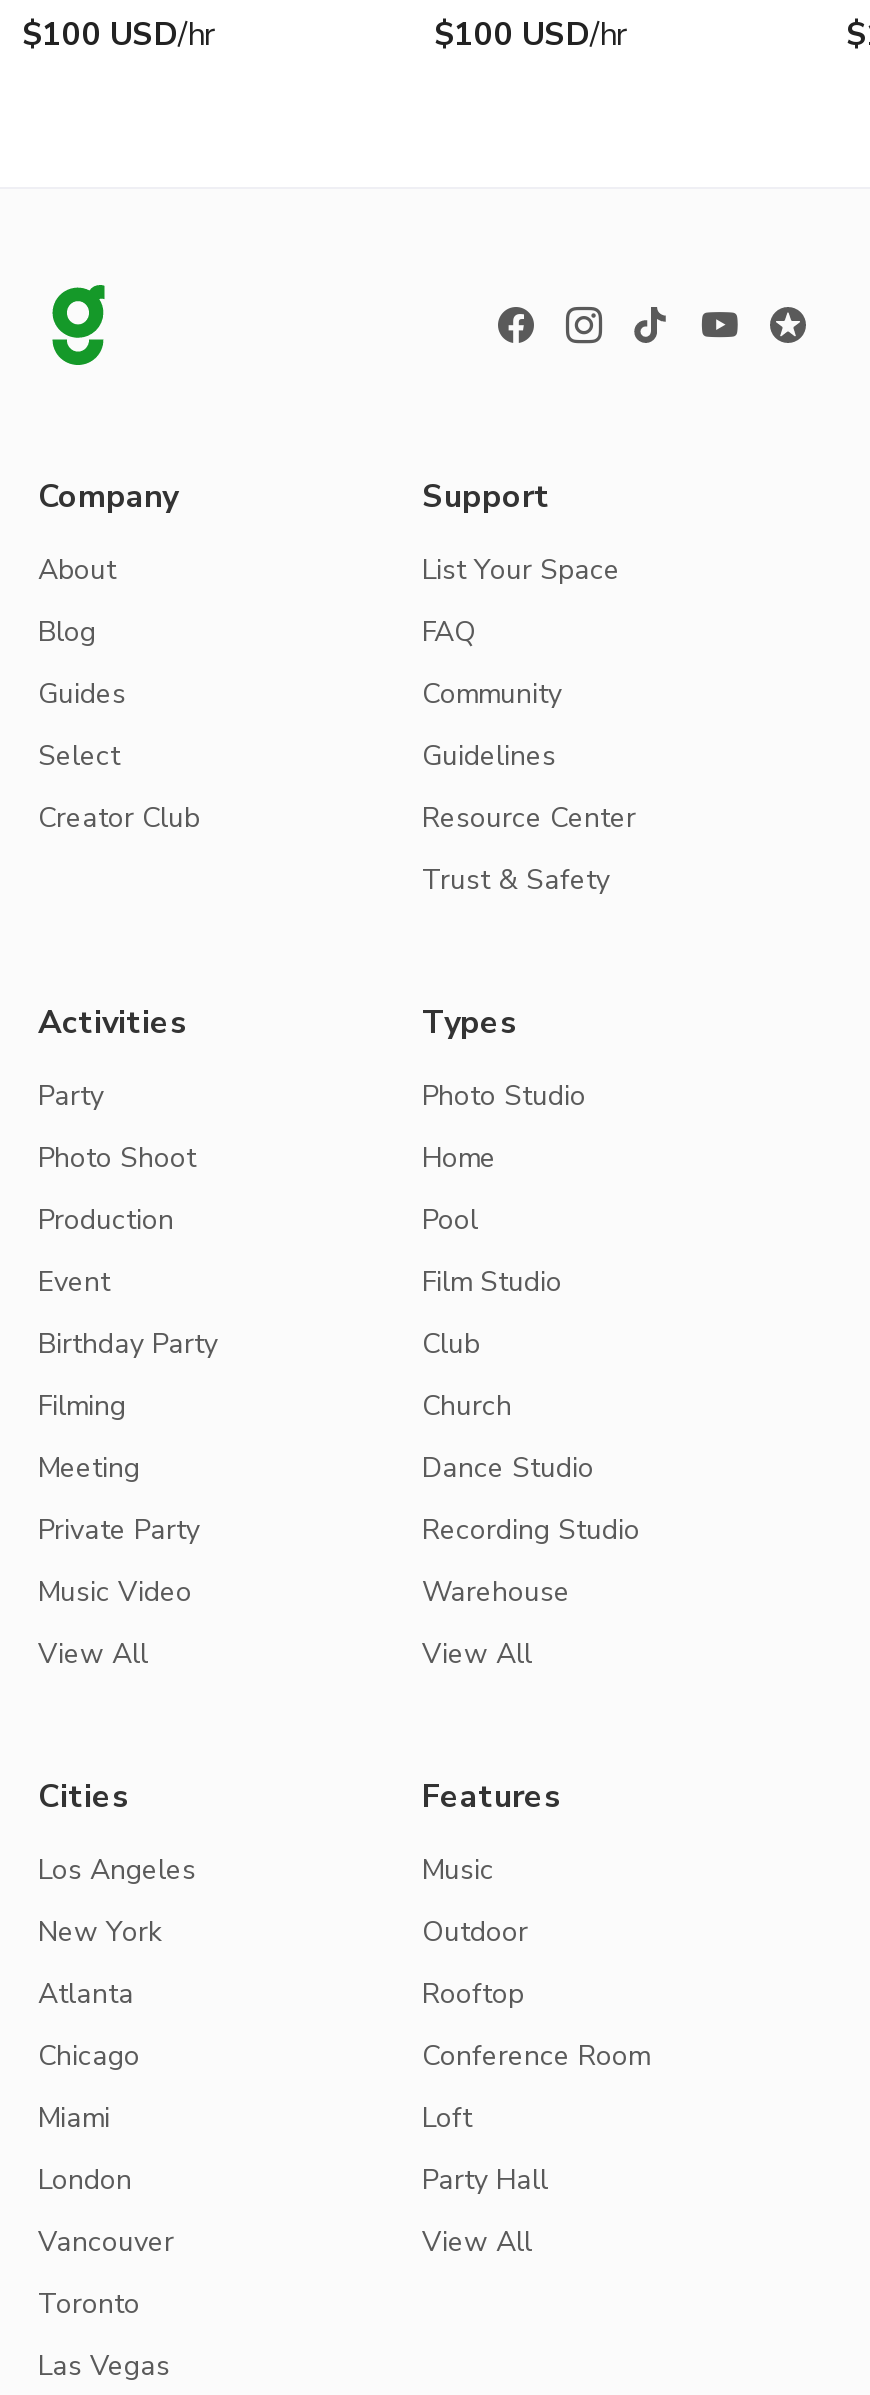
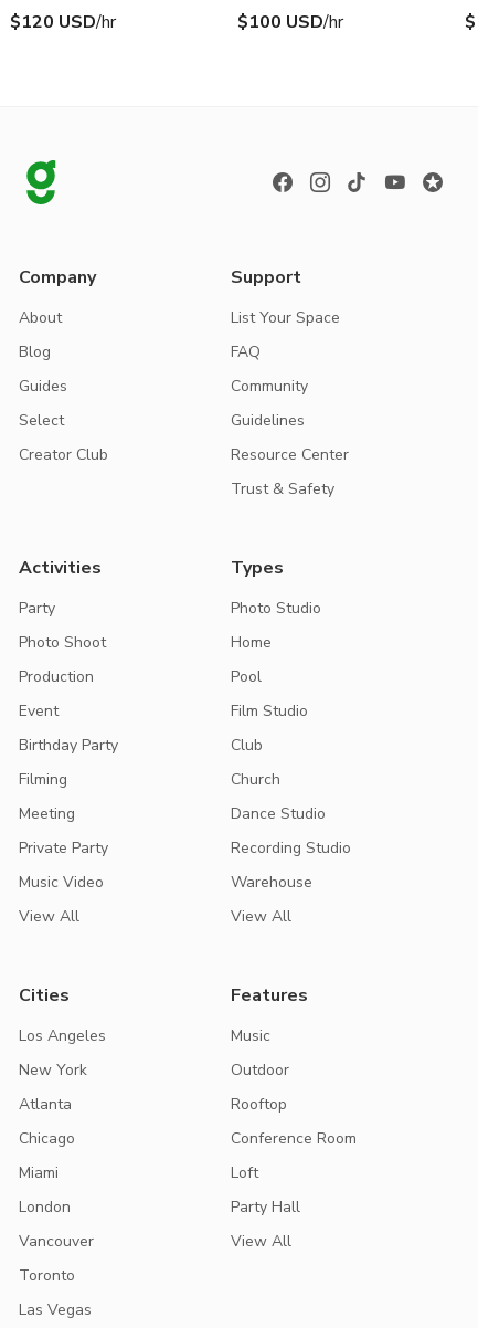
- $100 USD/hr
+ $120 USD/hr
